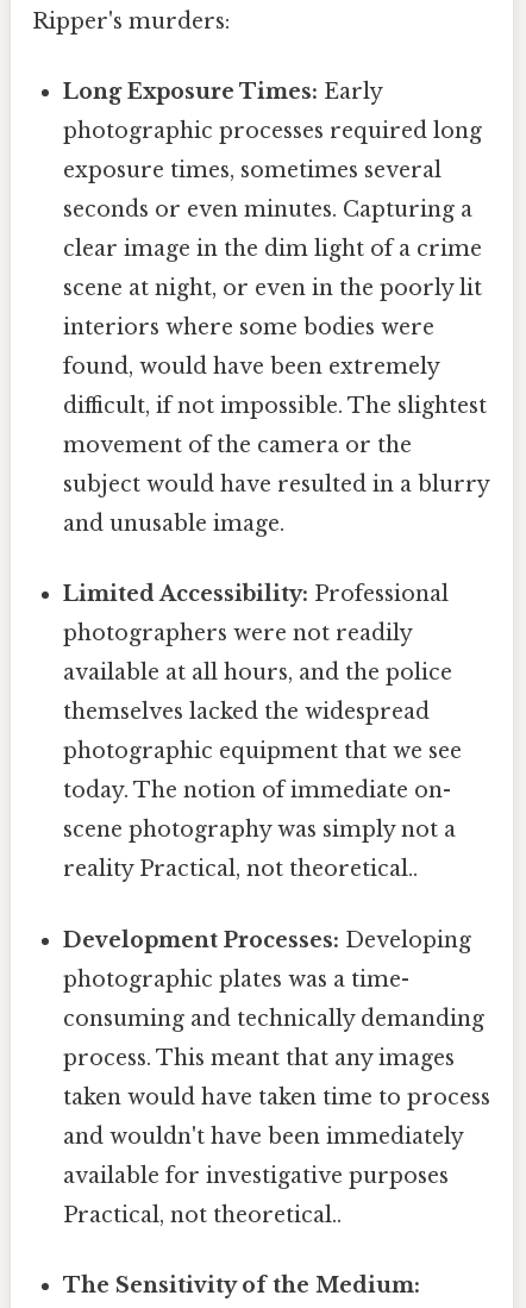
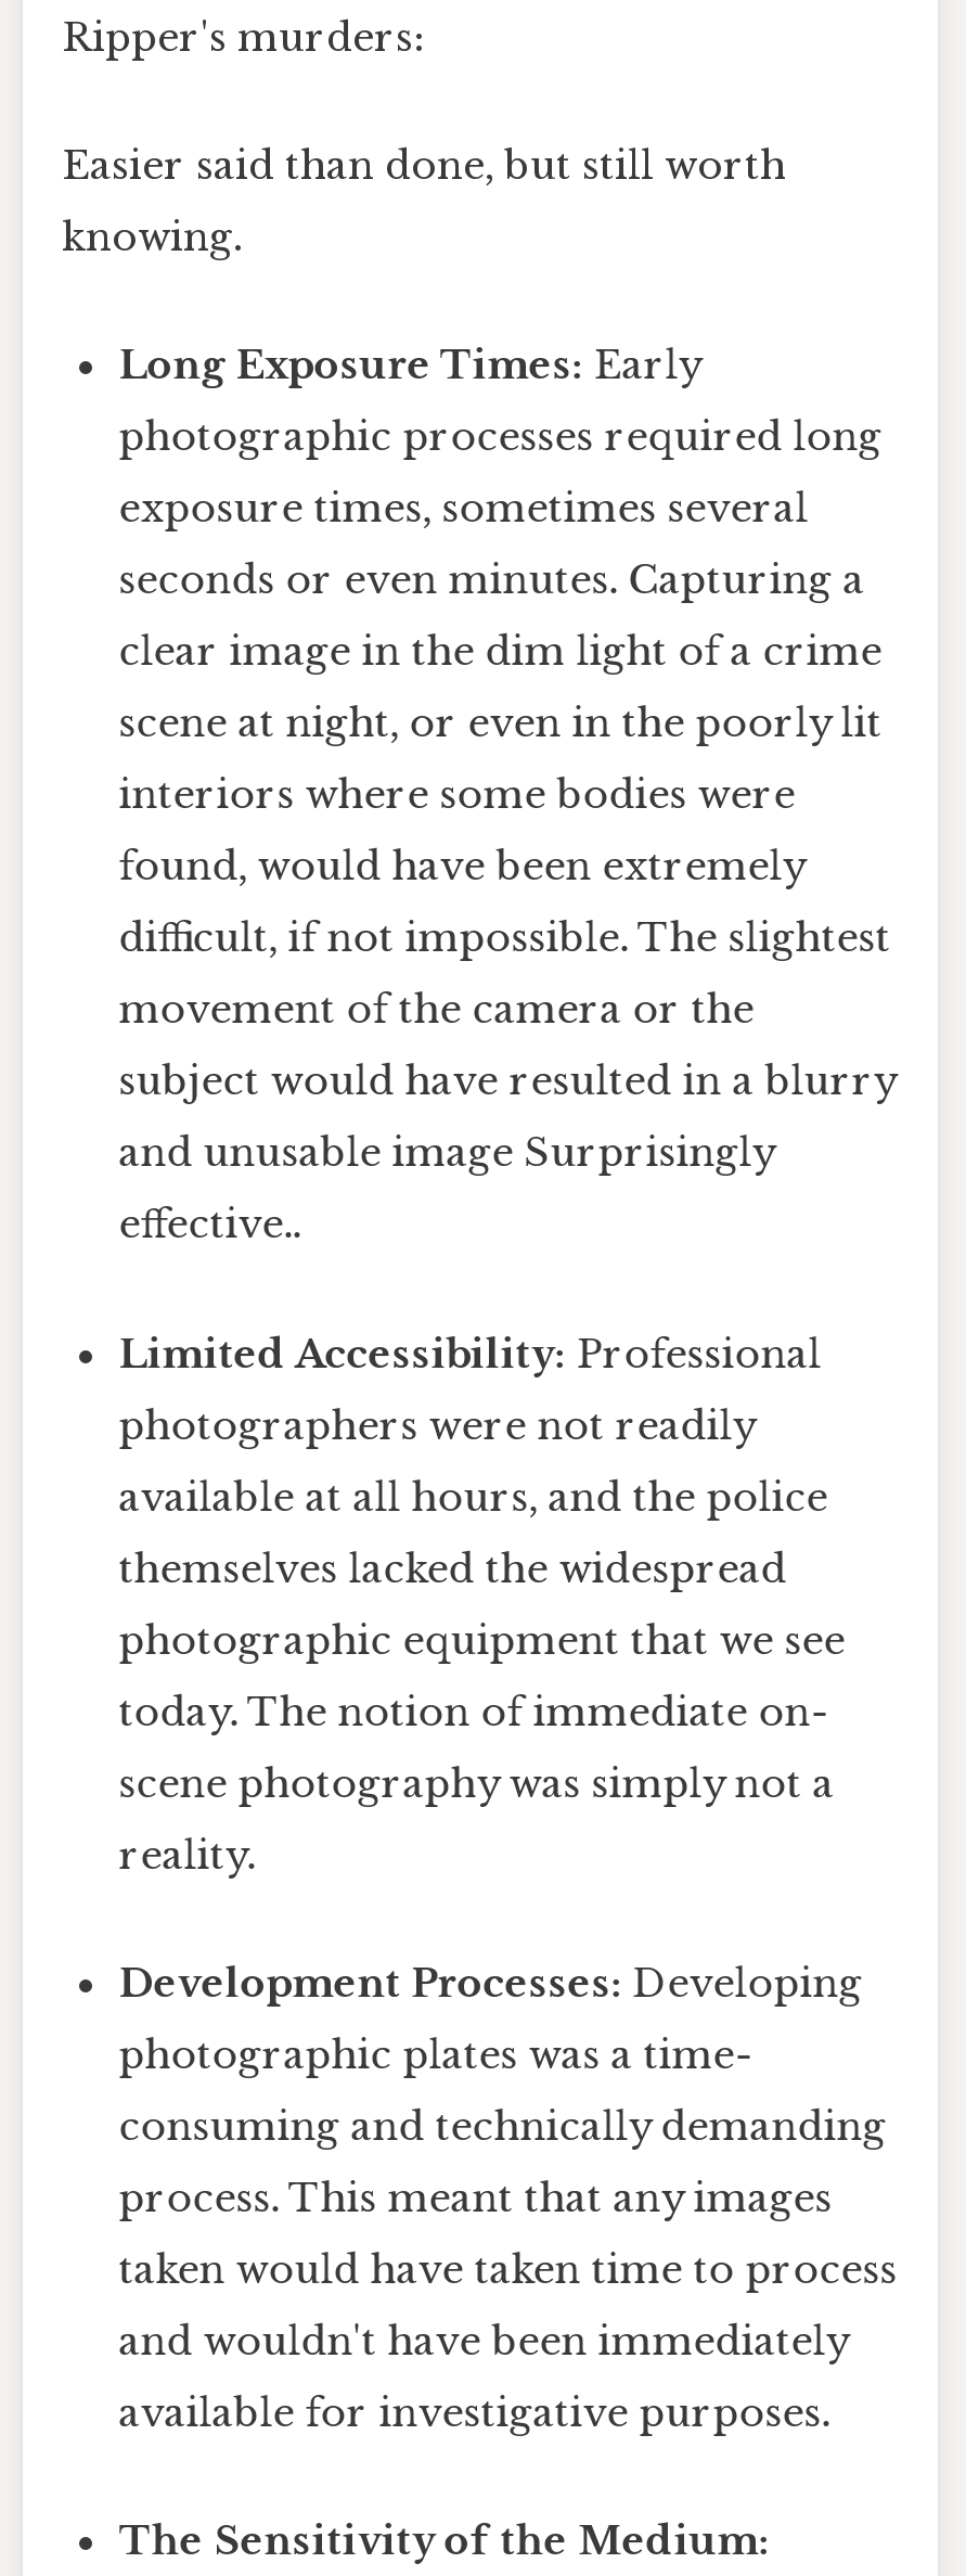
+ Easier said than done, but still worth
+ knowing.

- and unusable image.
+ and unusable image Surprisingly
+ effective..

moved down: Limited Accessibility: Professional | photographers were not readily | available at all hours, and the police | themselves lacked the widespread | photographic equipment that we see | today. The notion of immediate on- | scene photography was simply not a

- reality Practical, not theoretical..
+ reality.

moved down: Development Processes: Developing | photographic plates was a time- | consuming and technically demanding | process. This meant that any images | taken would have taken time to process | and wouldn't have been immediately

- available for investigative purposes
- Practical, not theoretical..
+ available for investigative purposes.
